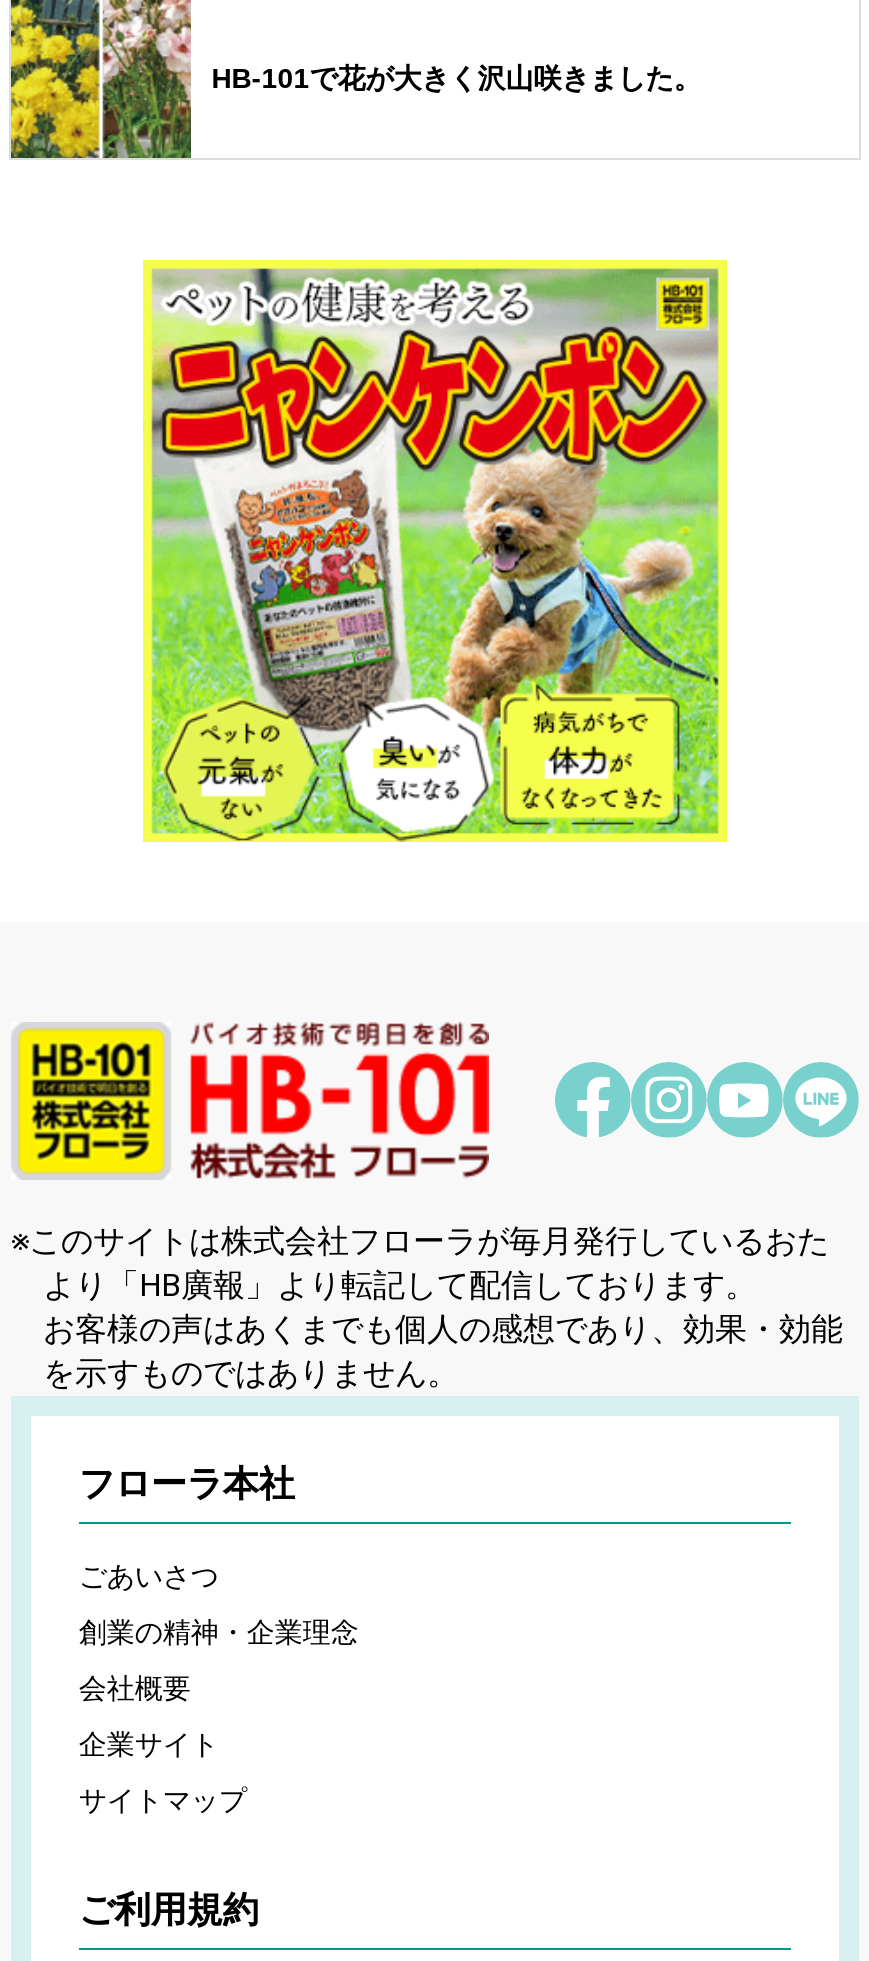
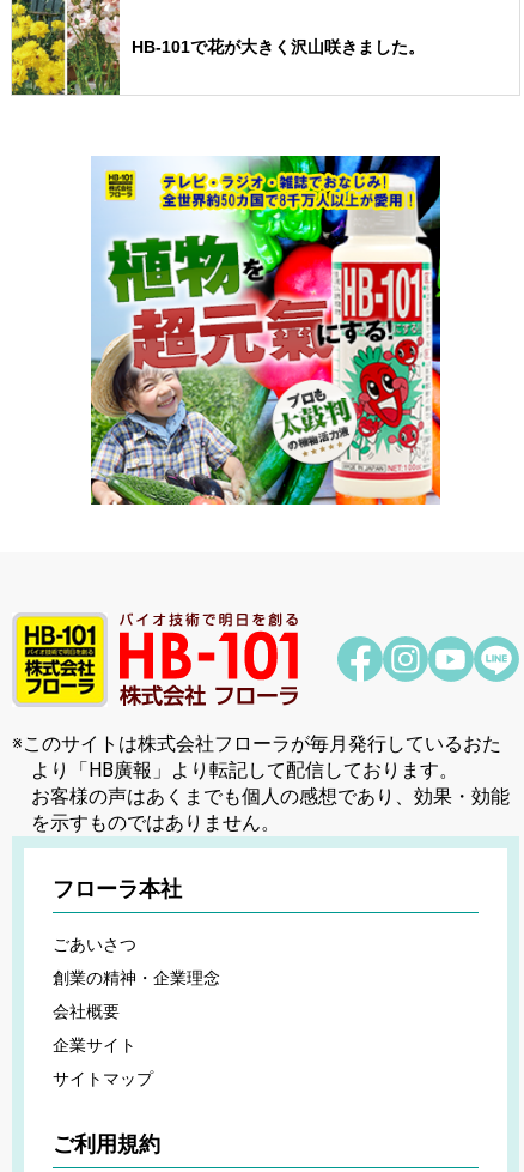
- [image]
+ [image]
